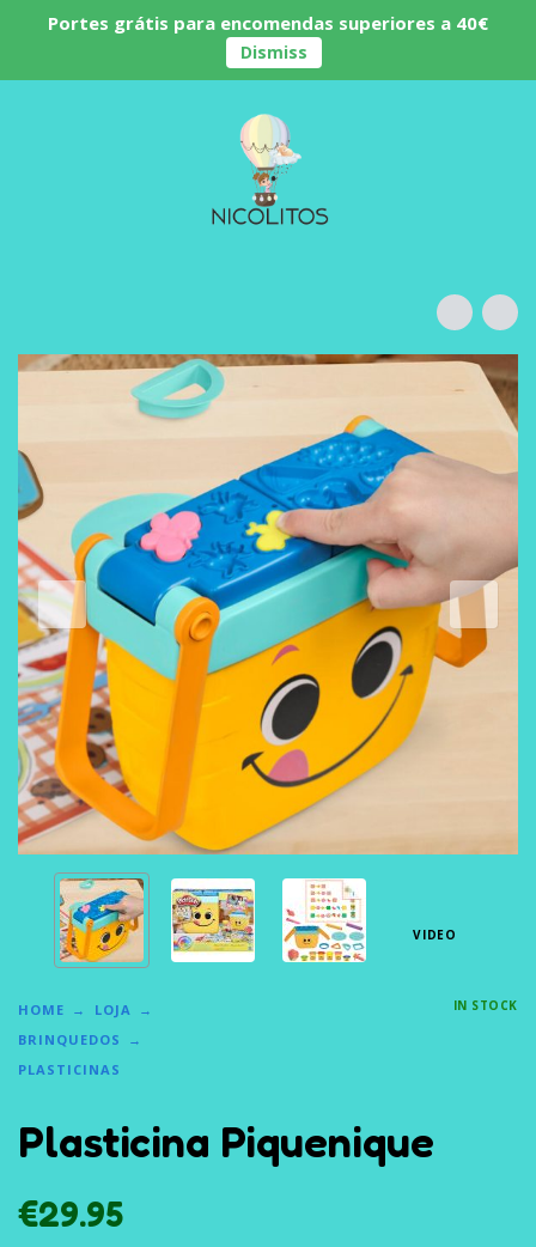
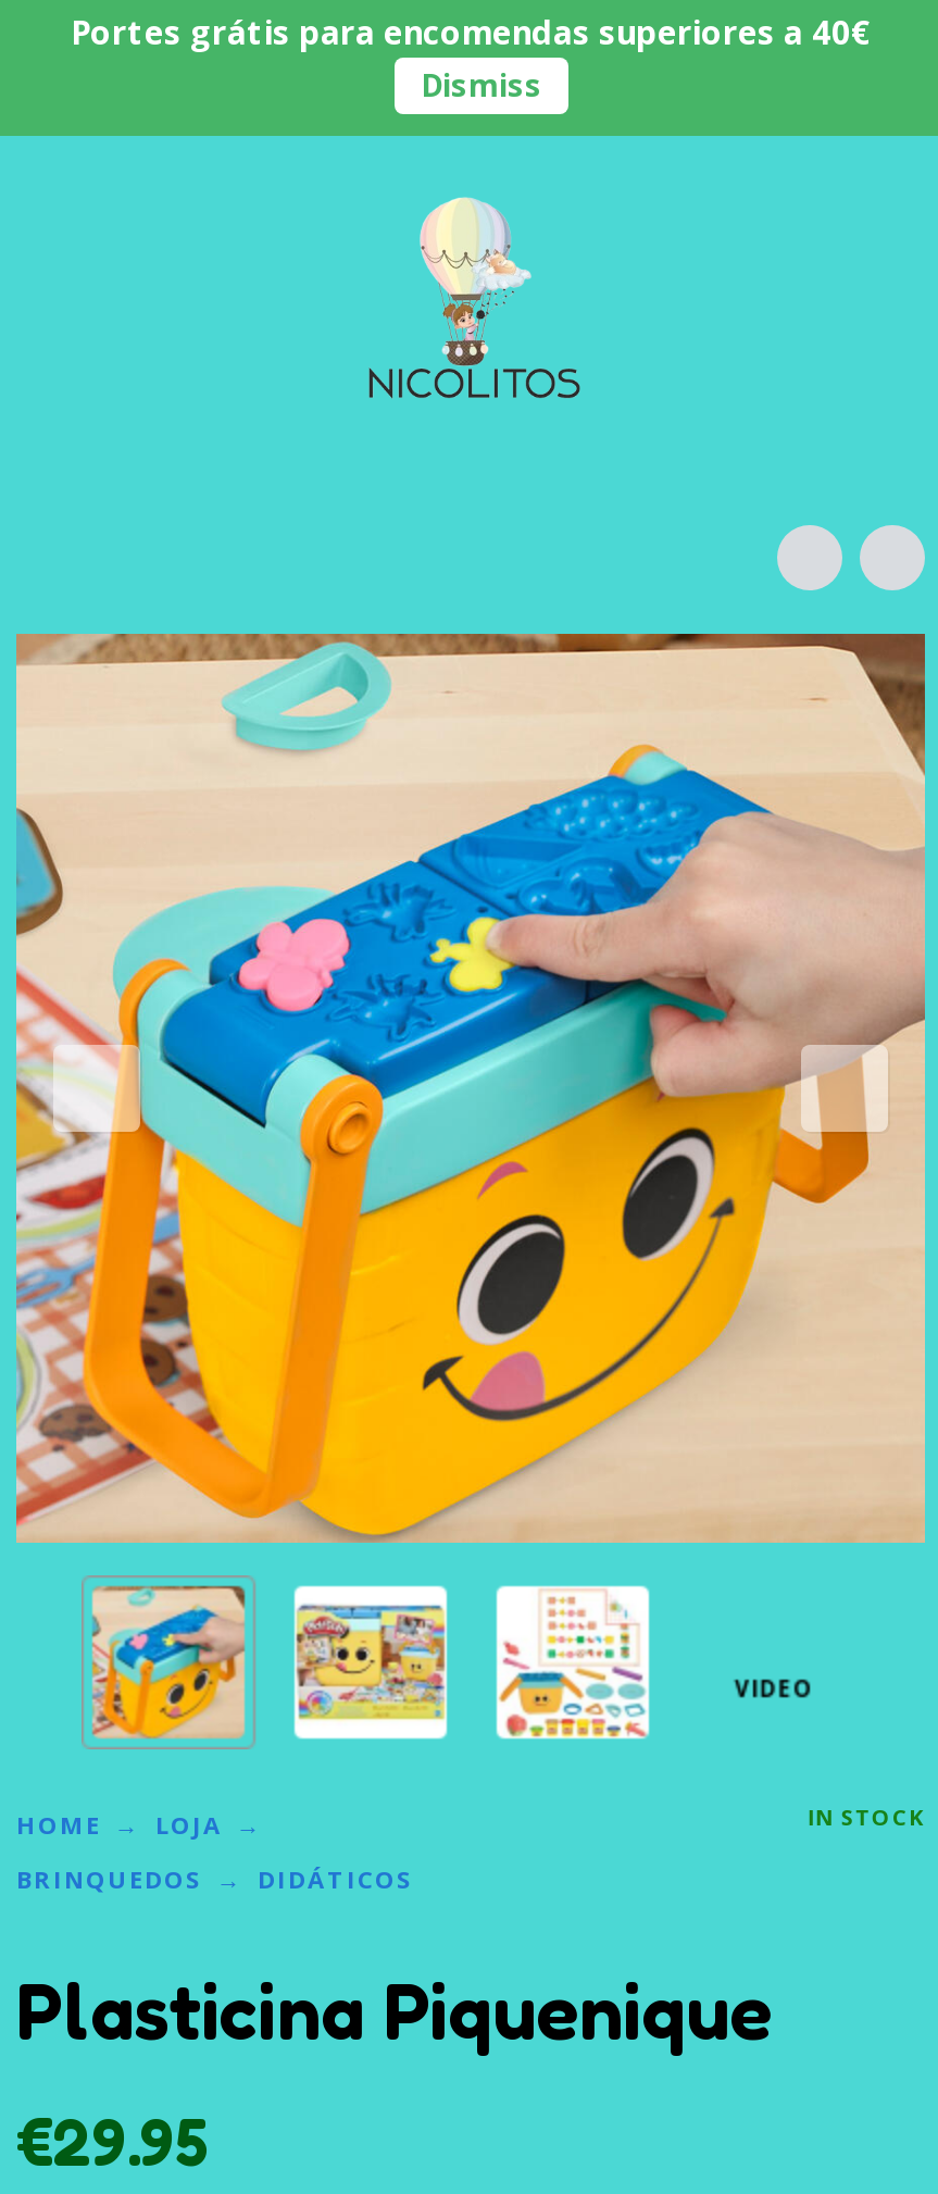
- PLASTICINAS
+ DIDÁTICOS
